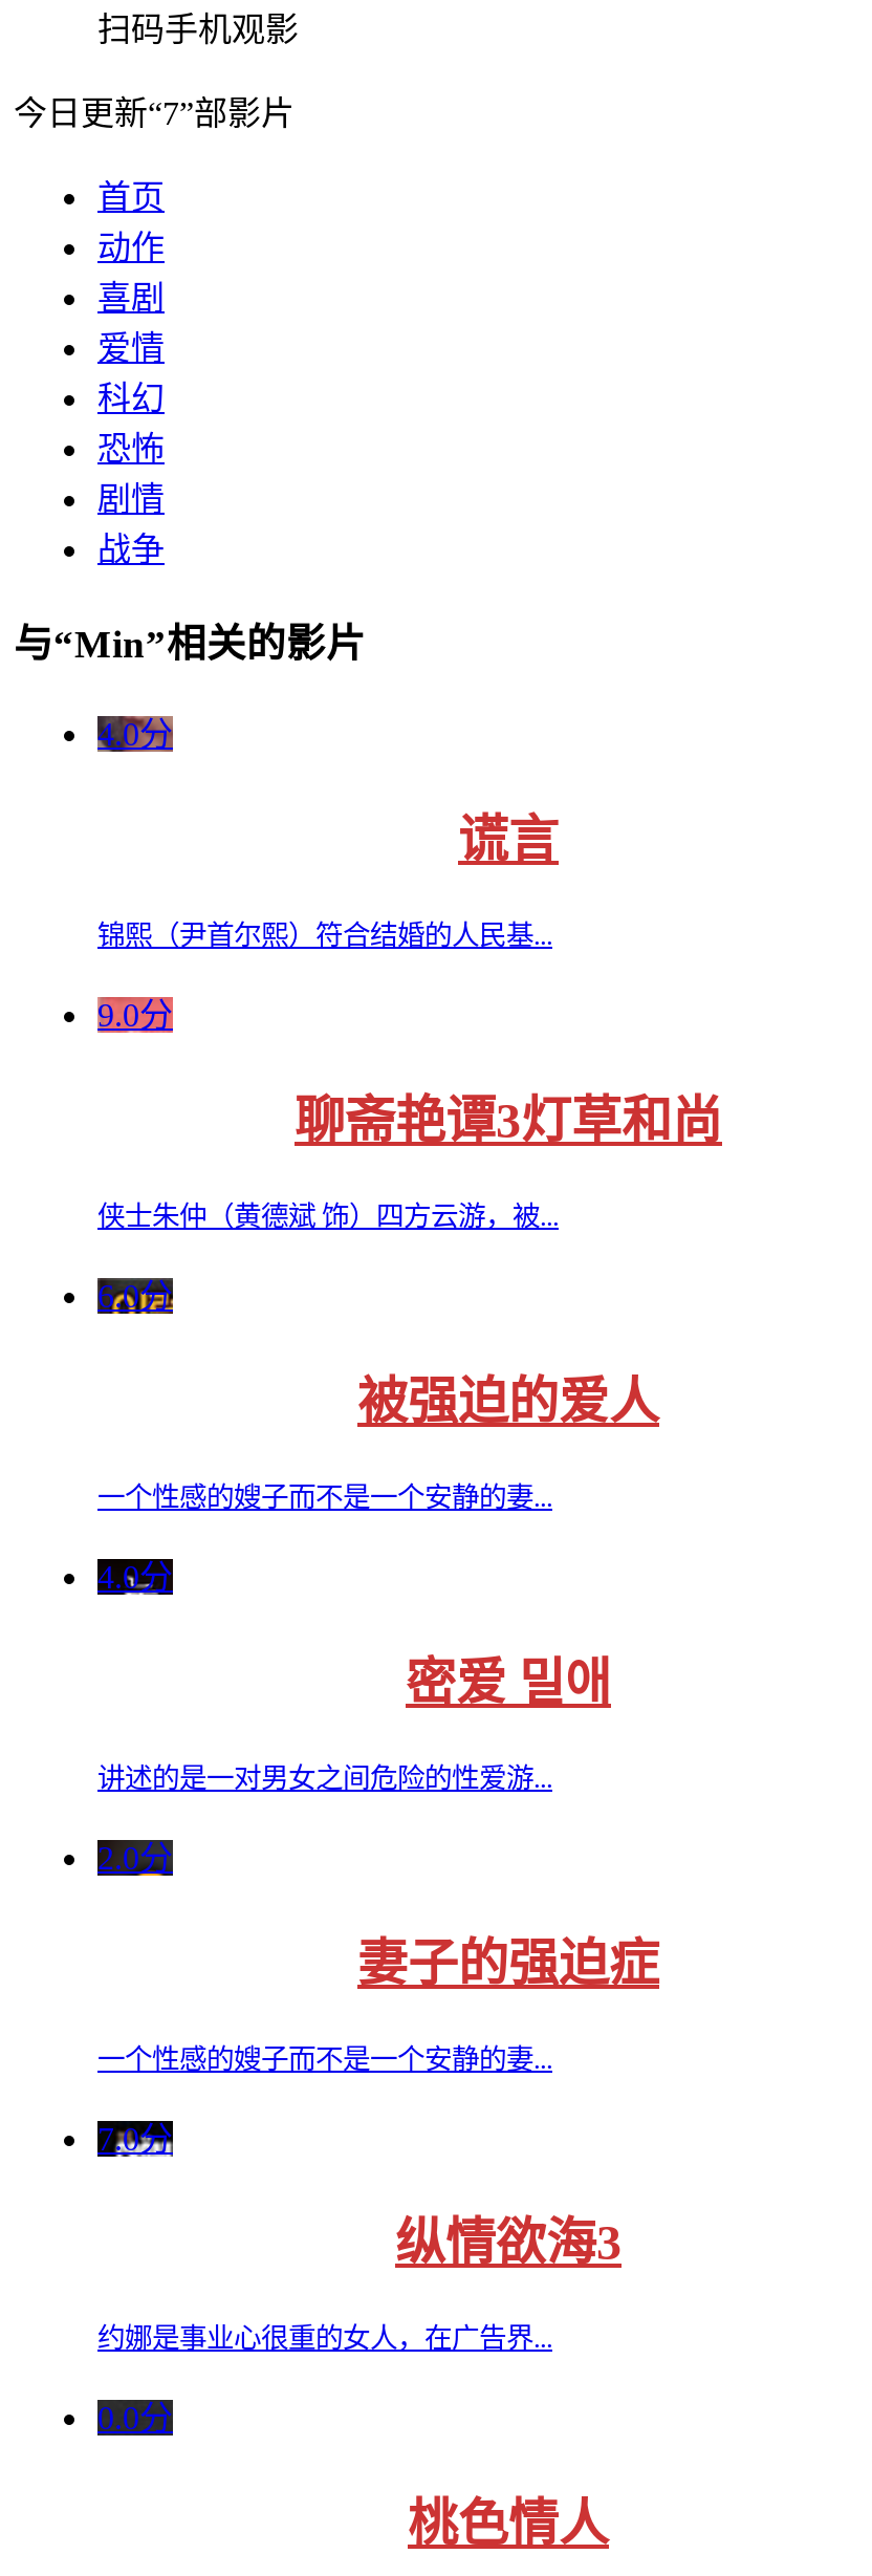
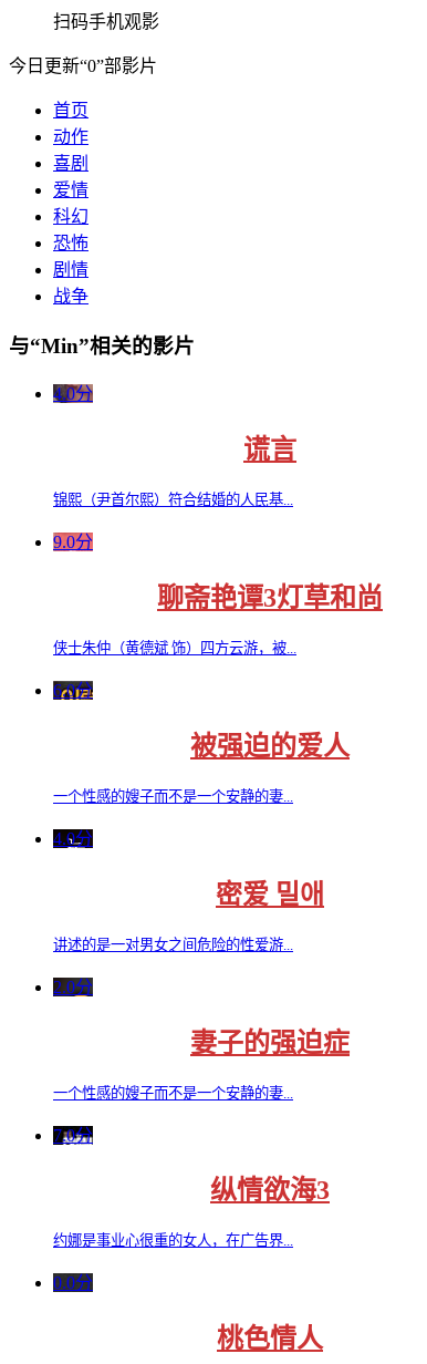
- 今日更新“7”部影片
+ 今日更新“0”部影片
